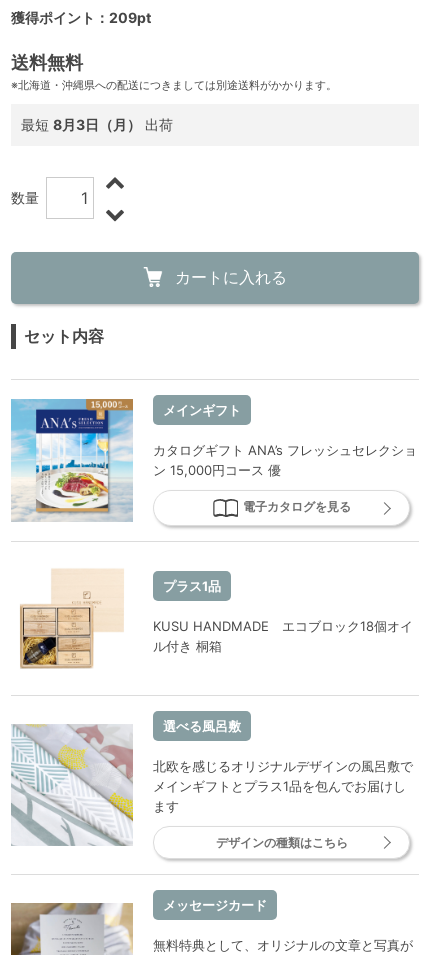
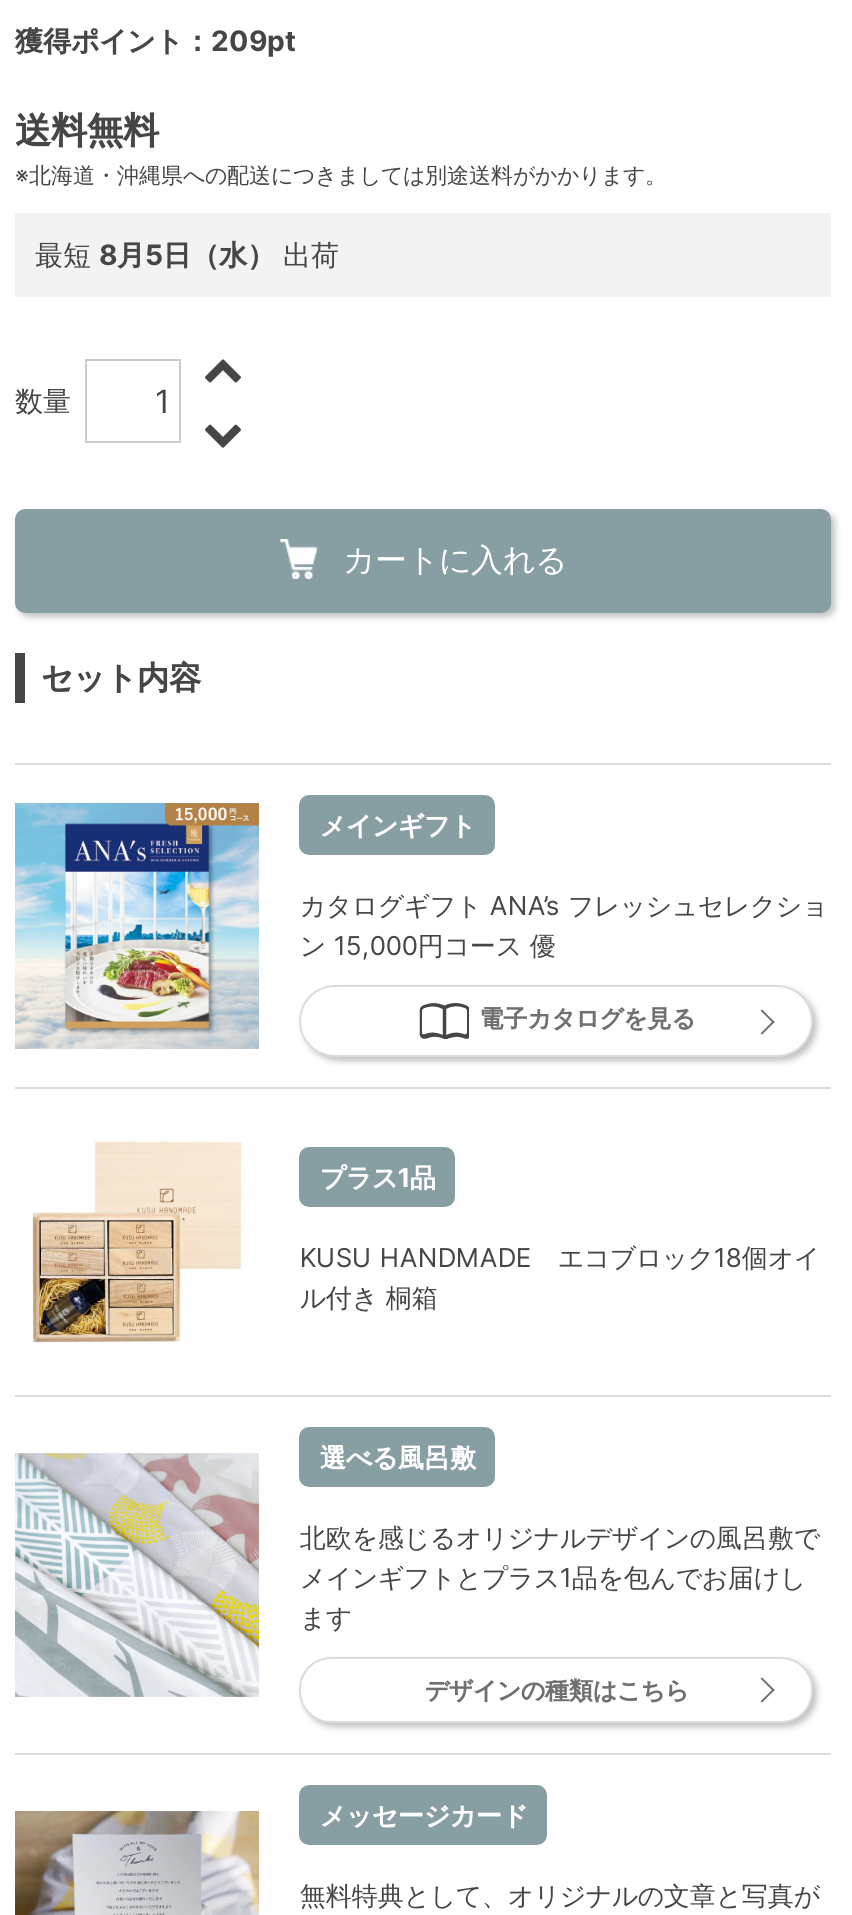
- 最短8月3日（月）出荷
+ 最短8月5日（水）出荷
